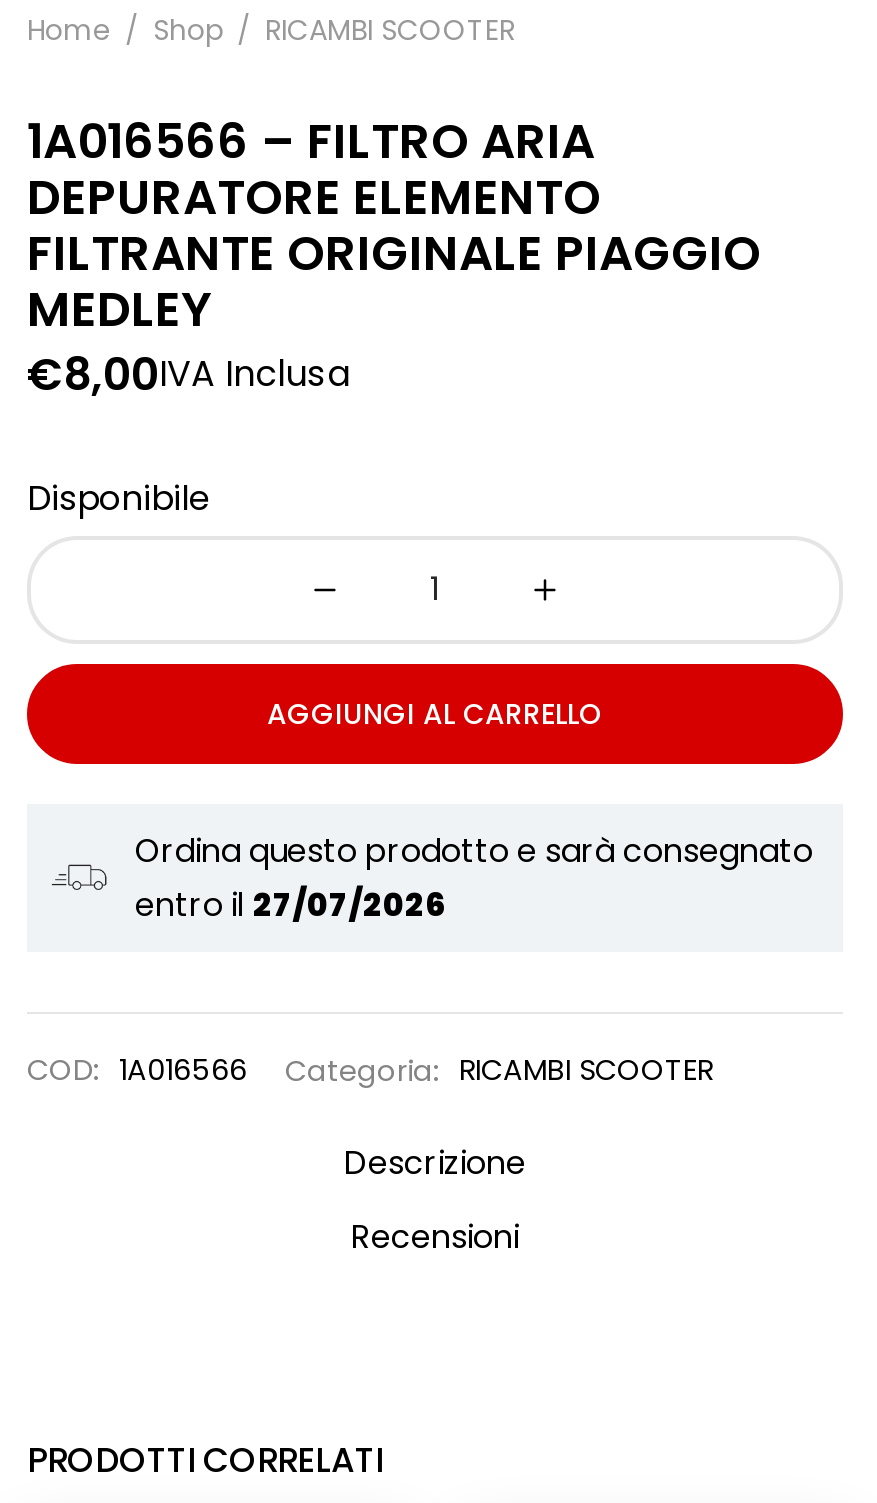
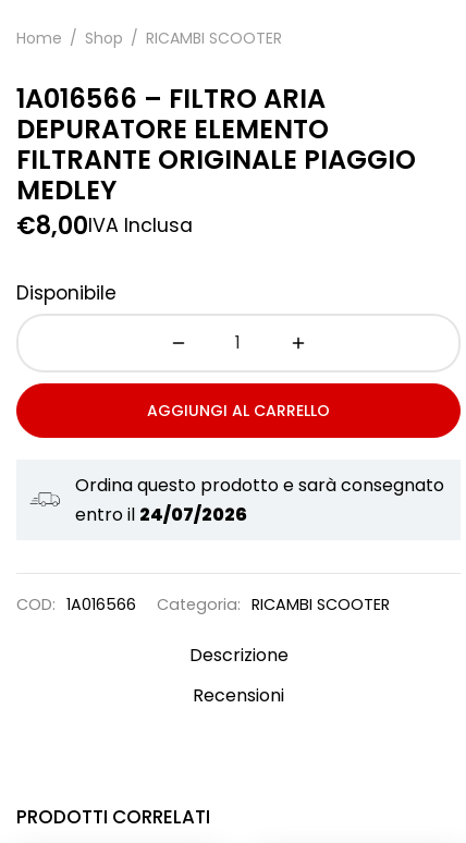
- entro il 27/07/2026
+ entro il 24/07/2026
